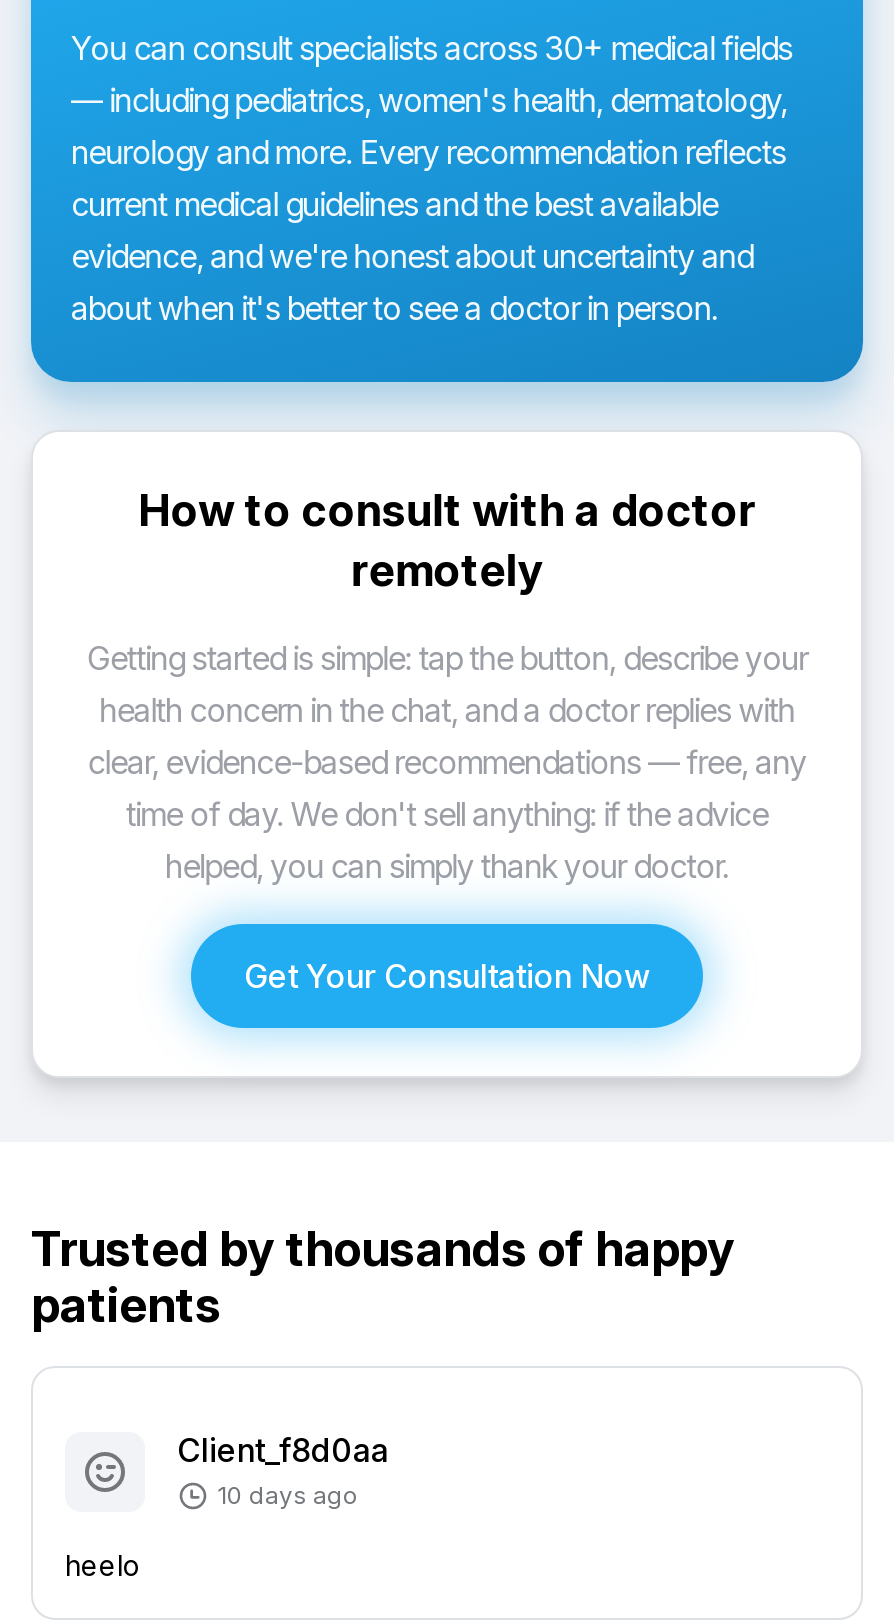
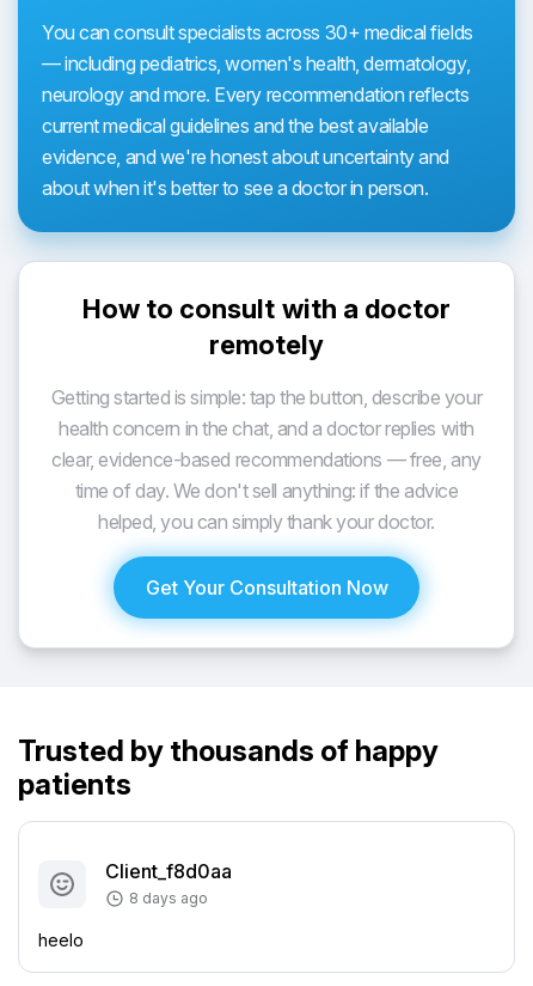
- 10 days ago
+ 8 days ago
